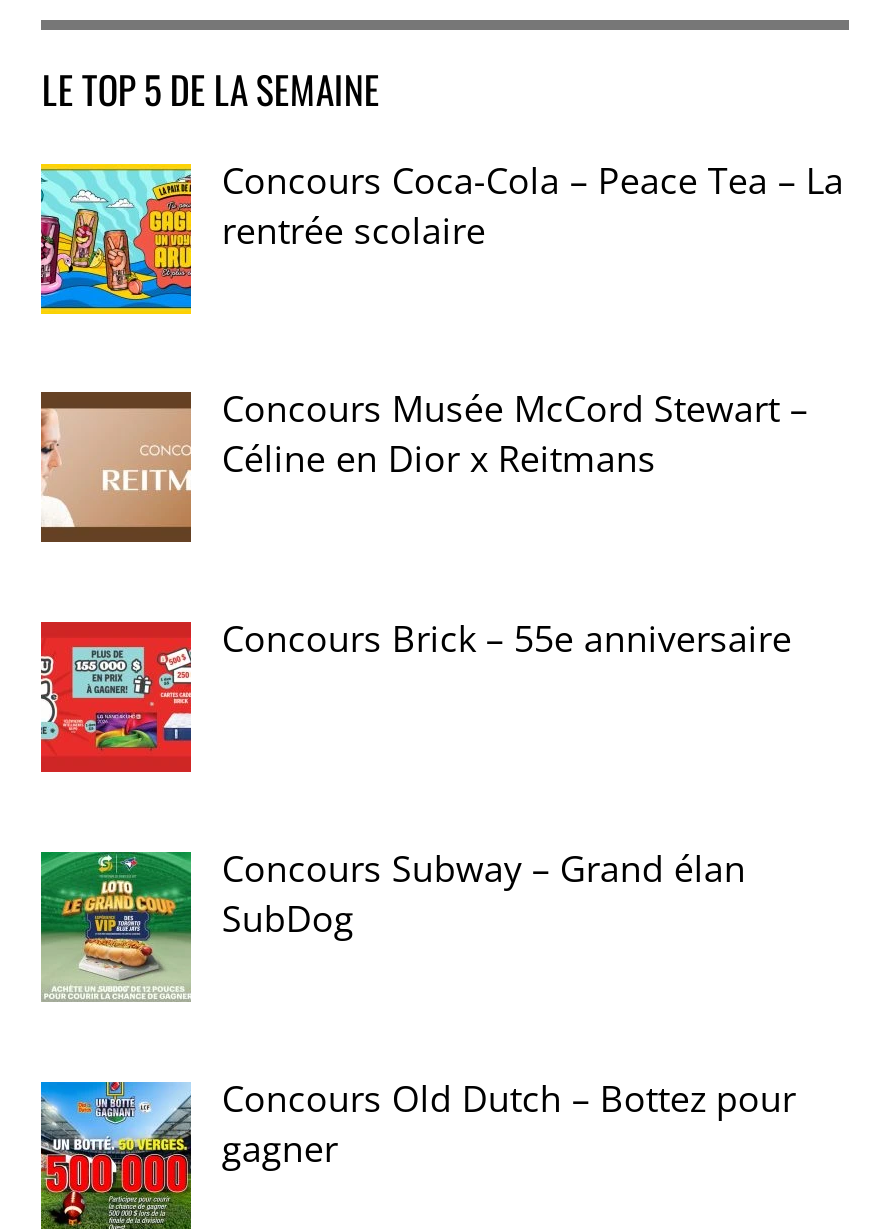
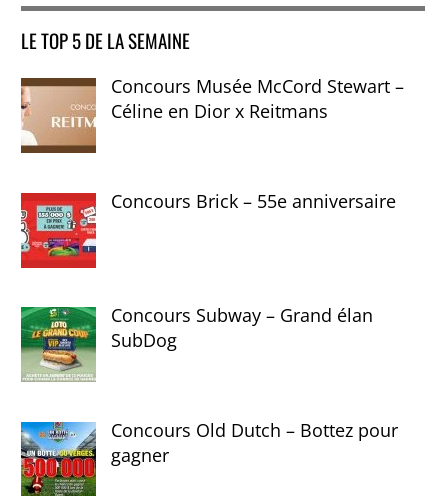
- [image]
- Concours Coca-Cola – Peace Tea – La
- rentrée scolaire
